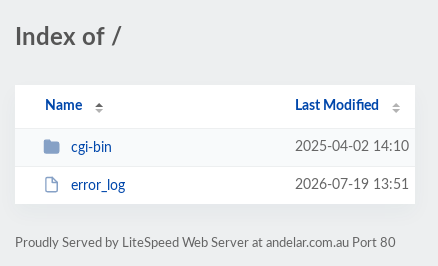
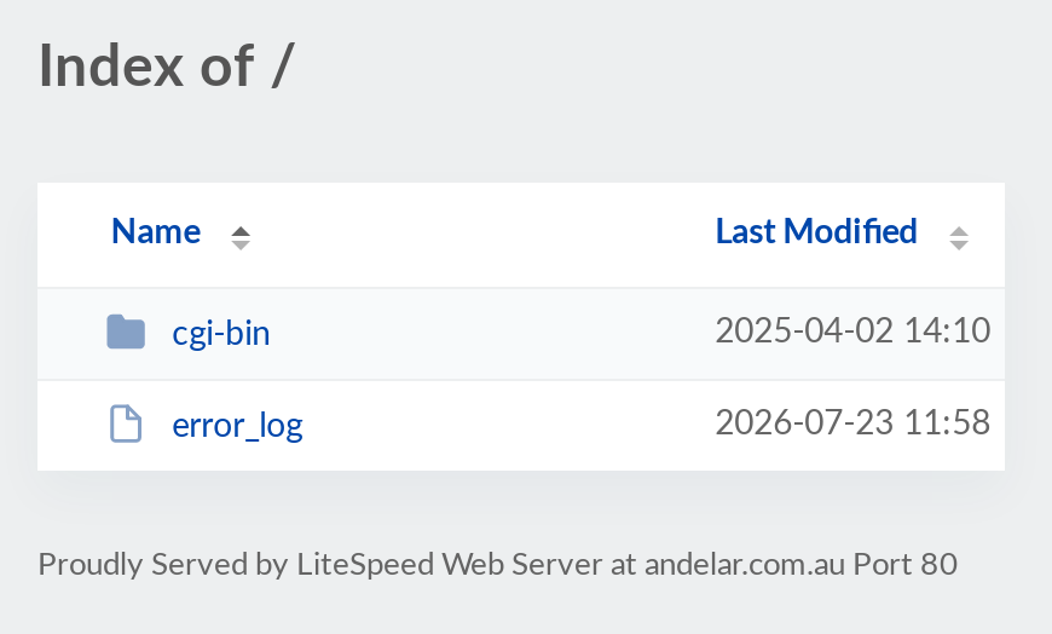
- 2026-07-19 13:51
+ 2026-07-23 11:58
